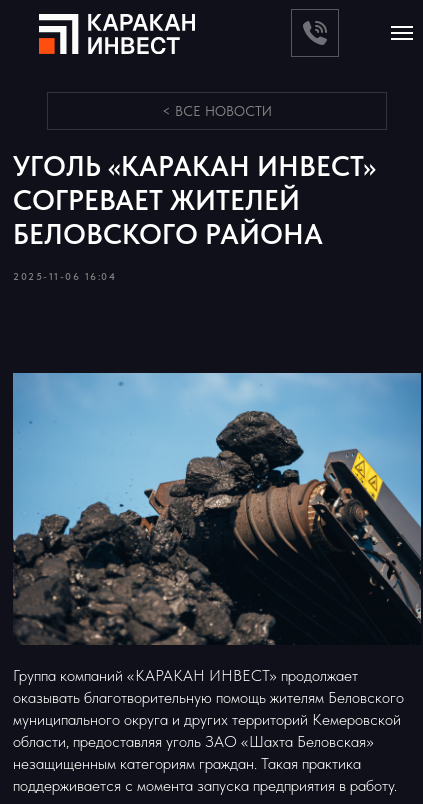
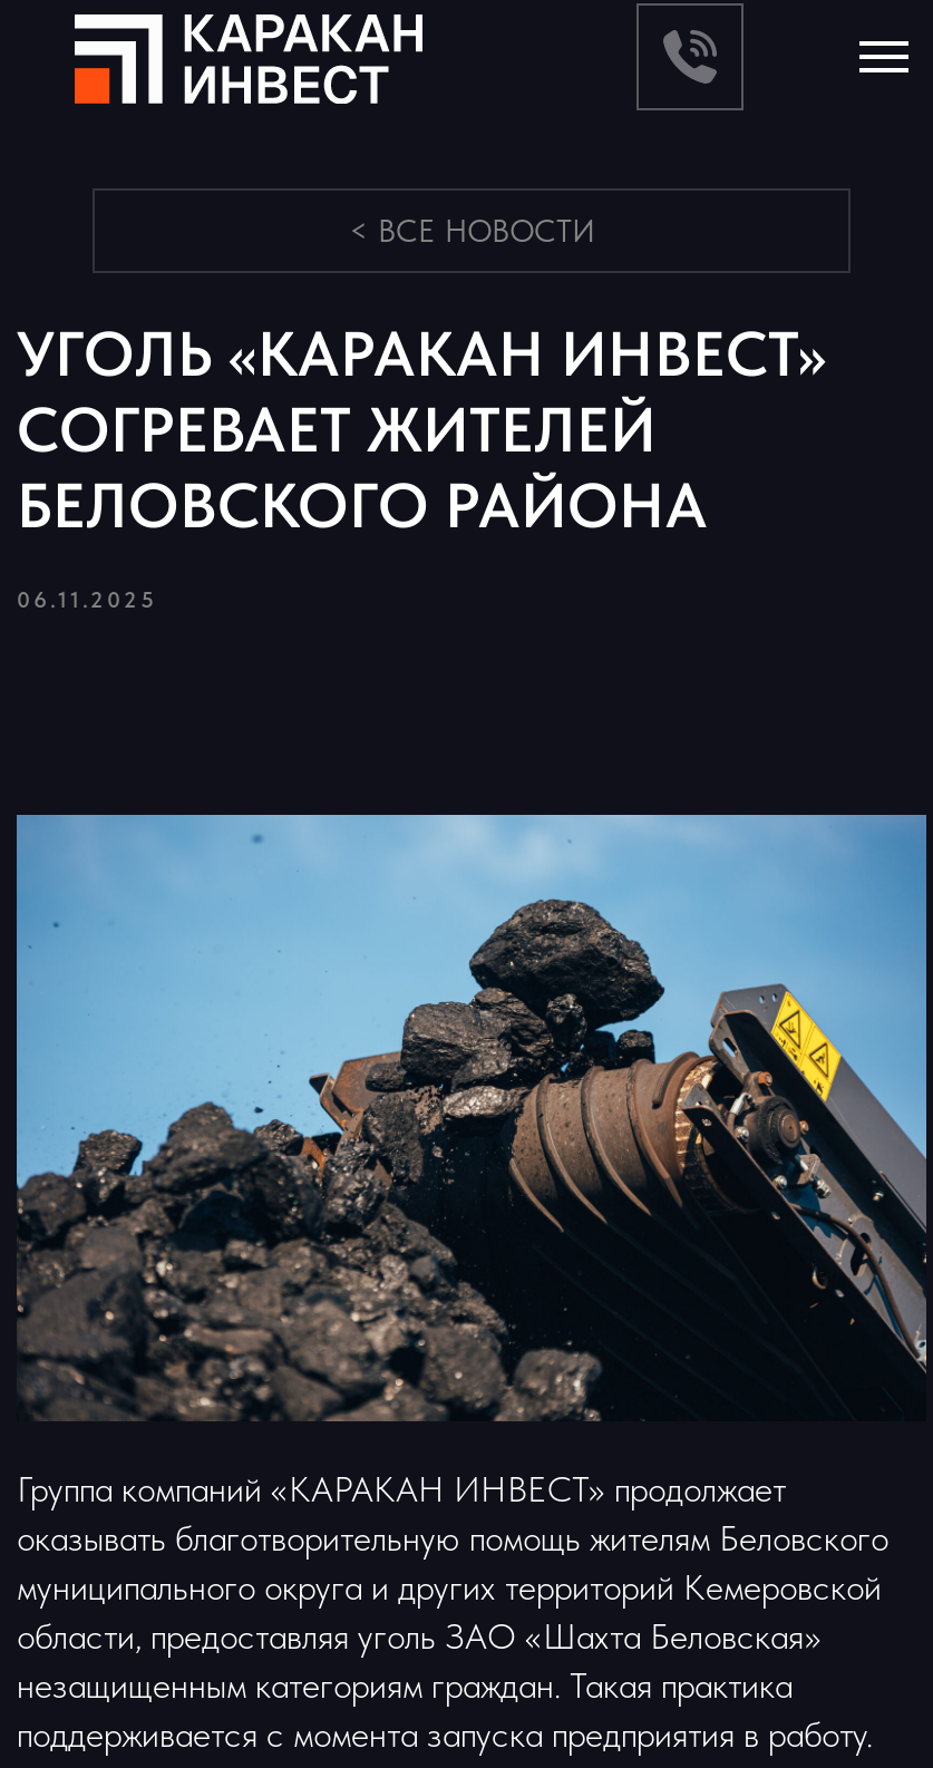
- 2025-11-06 16:04
+ 06.11.2025
